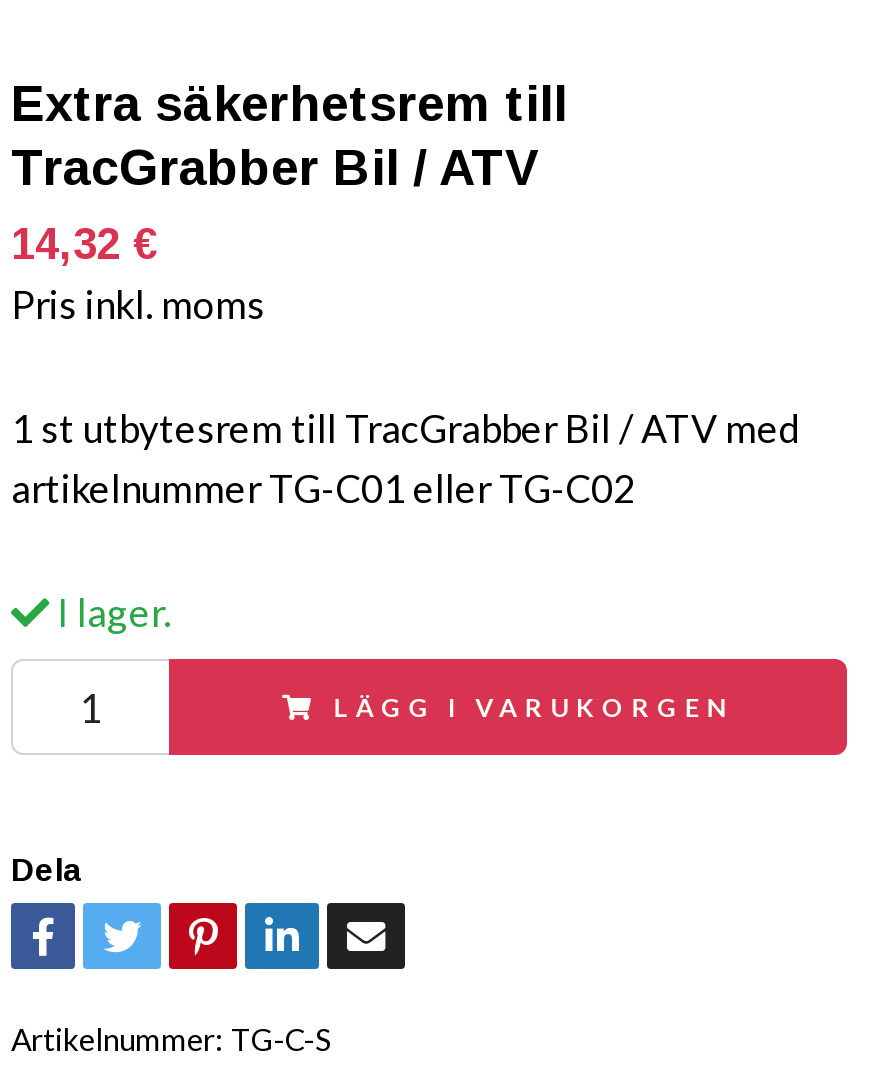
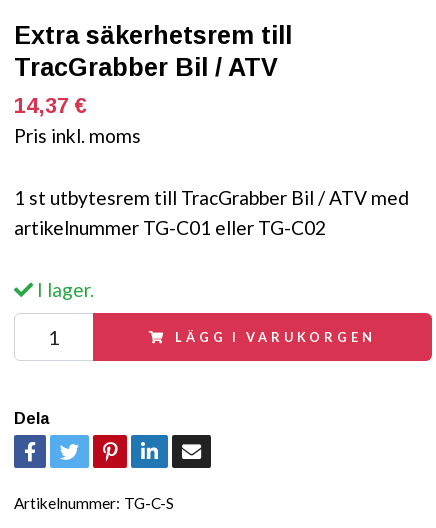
- 14,32 €
+ 14,37 €
